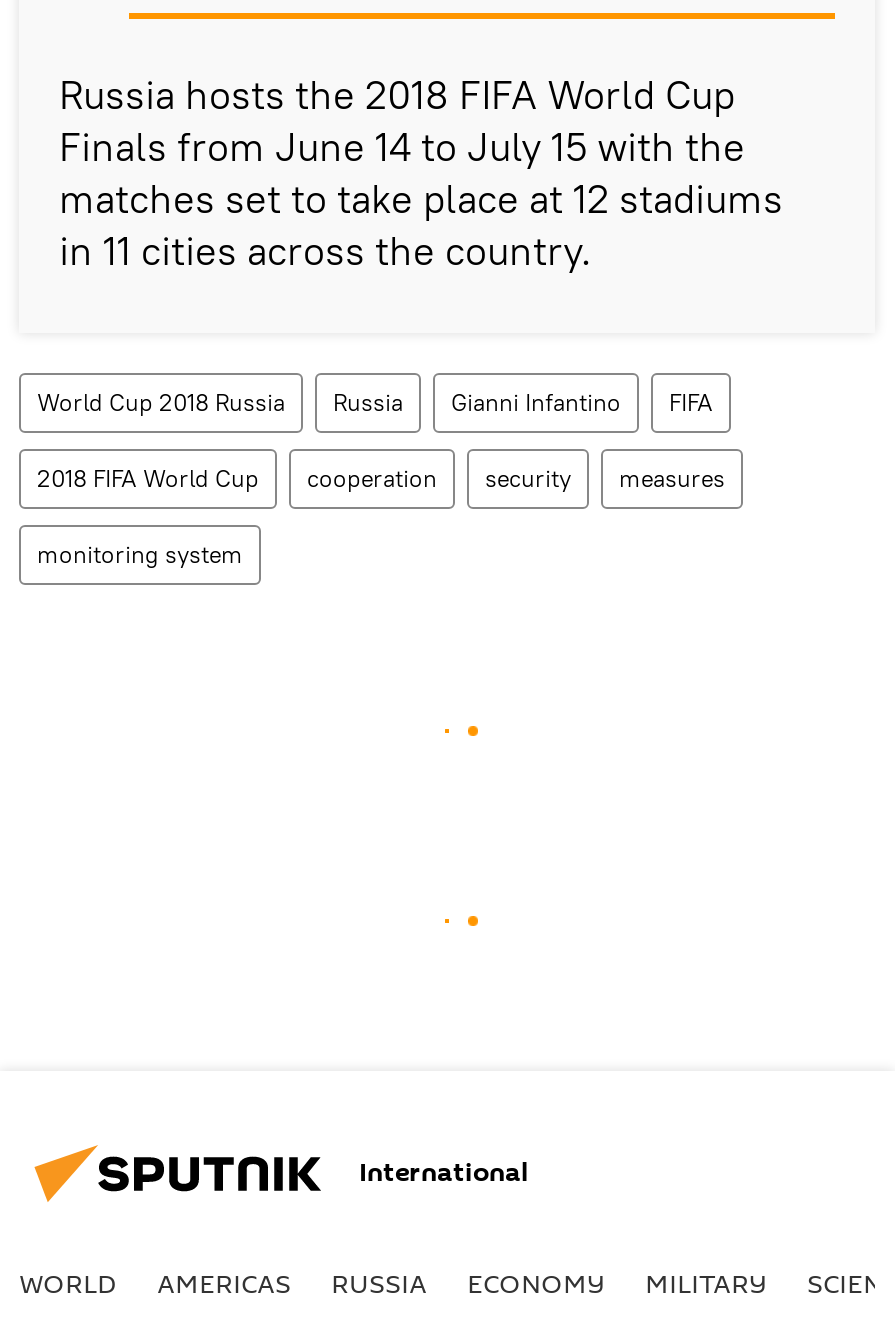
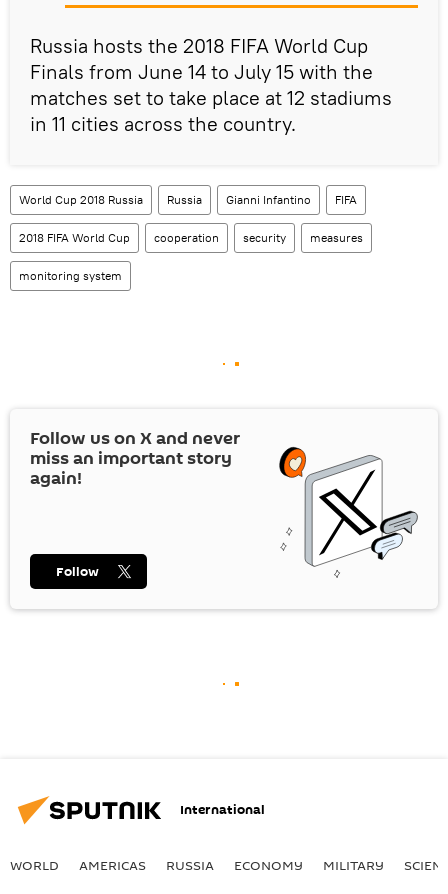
+ [image]
+ Follow us on X and never
+ miss an important story
+ again!

+ Follow
